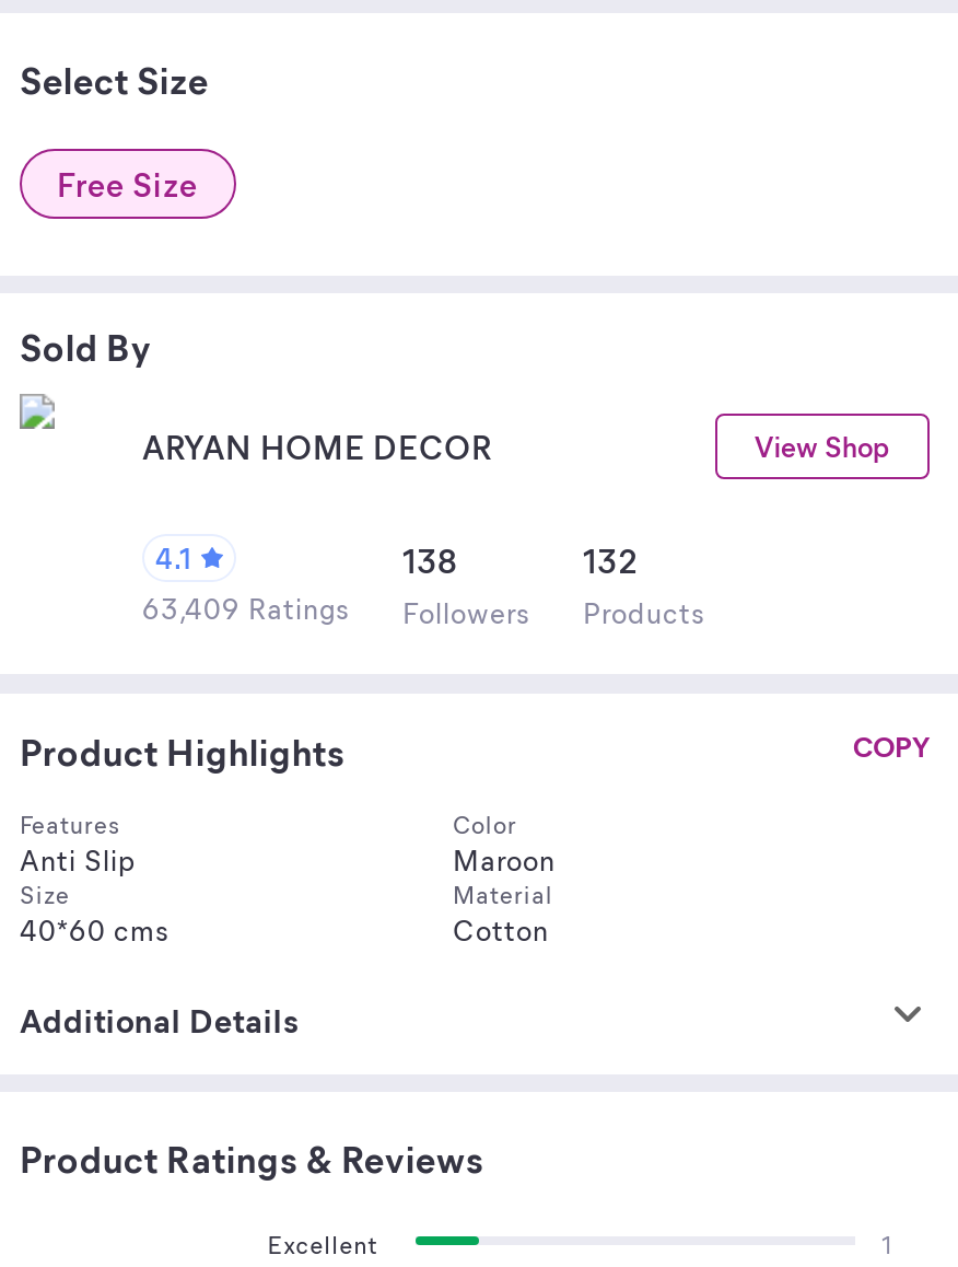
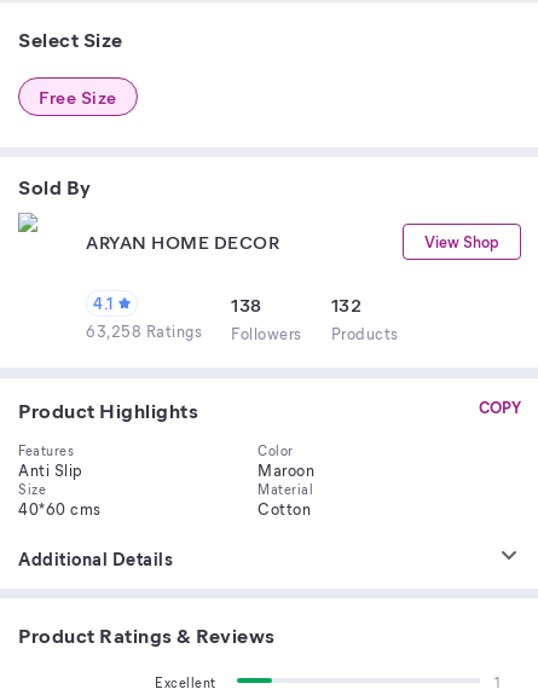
- 63,409 Ratings Followers Products
+ 63,258 Ratings Followers Products
